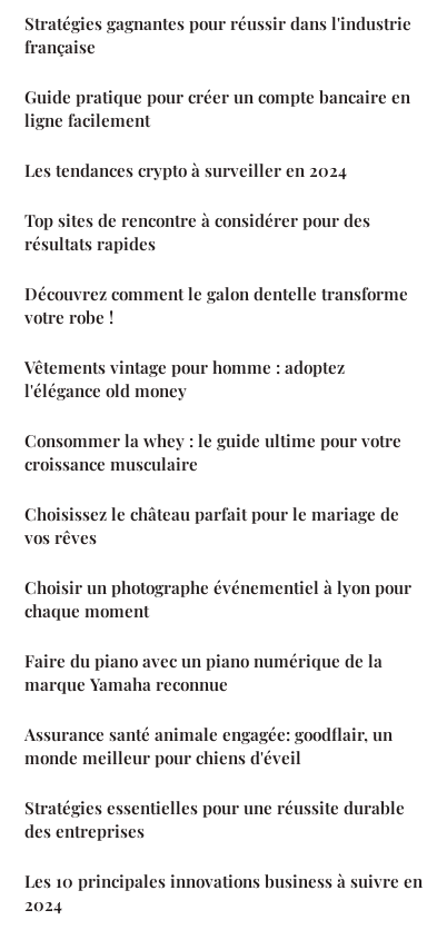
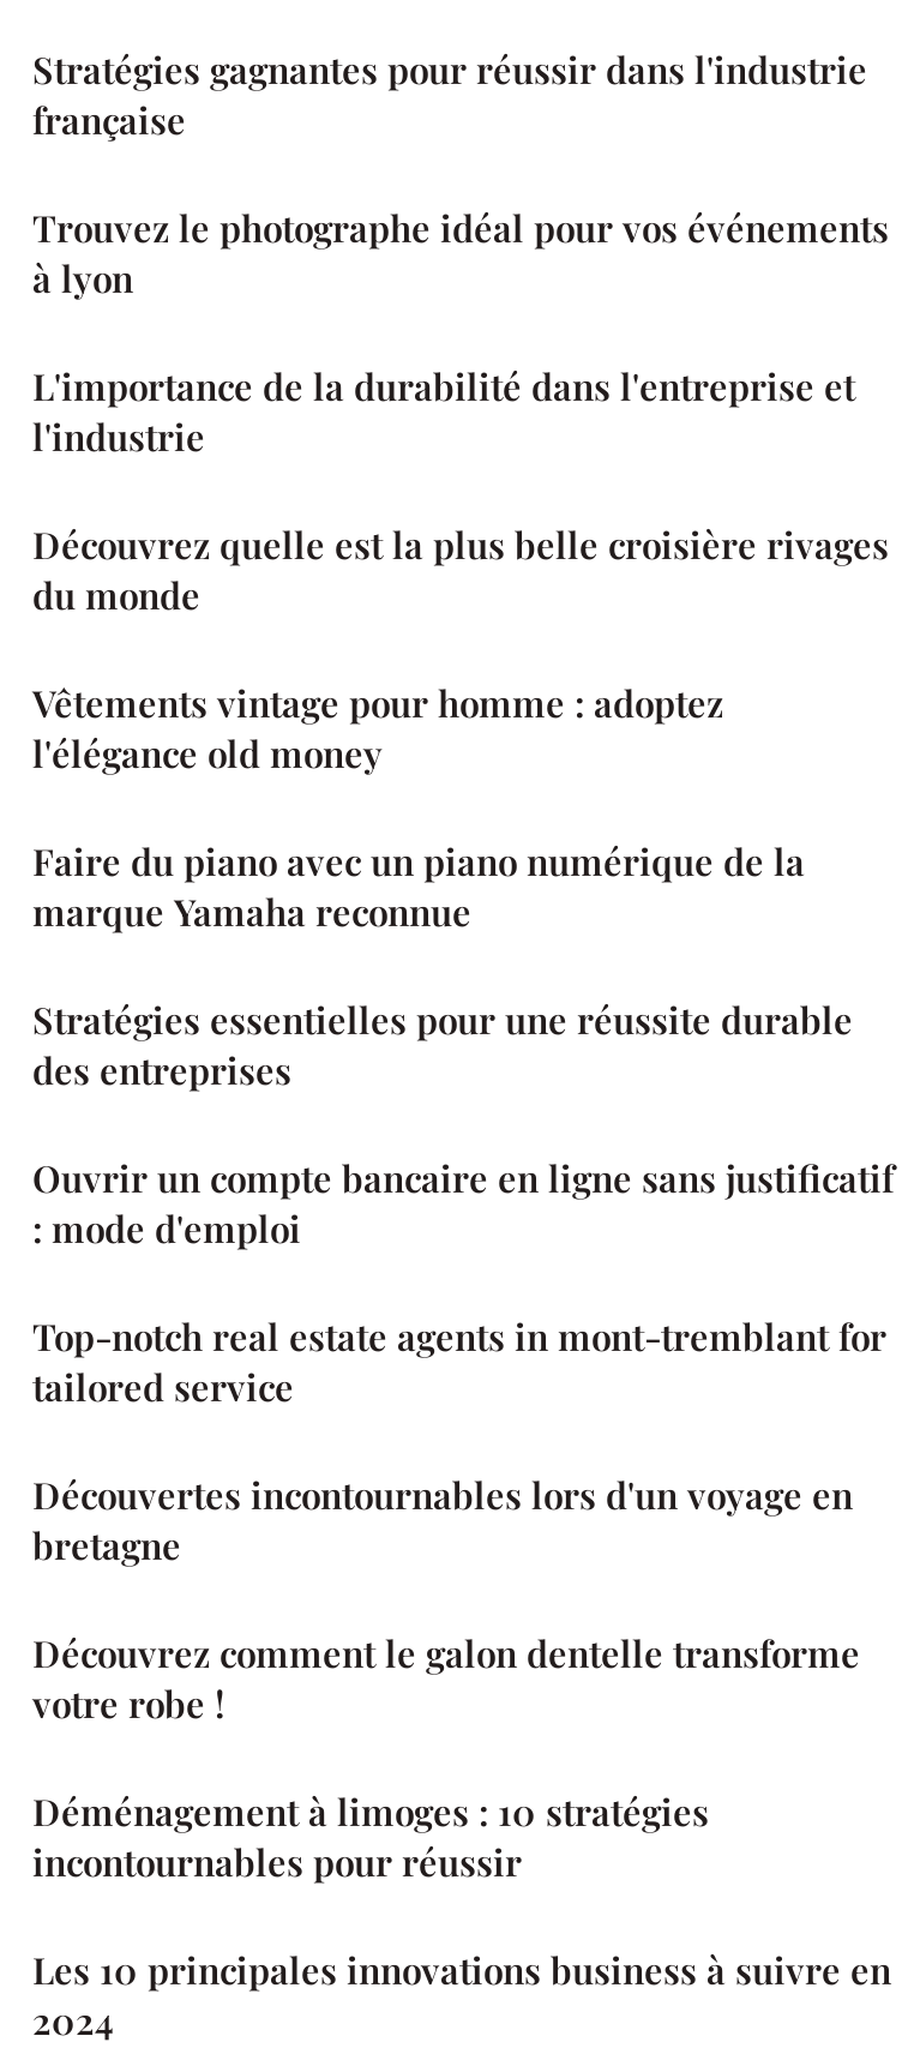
- Guide pratique pour créer un compte bancaire en
- ligne facilement
- Les tendances crypto à surveiller en 2024
- Top sites de rencontre à considérer pour des
- résultats rapides
+ Trouvez le photographe idéal pour vos événements
+ à lyon
+ L'importance de la durabilité dans l'entreprise et
+ l'industrie
+ Découvrez quelle est la plus belle croisière rivages
+ du monde
+ Ouvrir un compte bancaire en ligne sans justificatif
+ : mode d'emploi
+ Top-notch real estate agents in mont-tremblant for
+ tailored service
+ Découvertes incontournables lors d'un voyage en
+ bretagne

moved down: Découvrez comment le galon dentelle transforme | votre robe !

moved up: Vêtements vintage pour homme : adoptez | l'élégance old money

- Consommer la whey : le guide ultime pour votre
- croissance musculaire
- Choisissez le château parfait pour le mariage de
- vos rêves
- Choisir un photographe événementiel à lyon pour
- chaque moment
- Assurance santé animale engagée: goodflair, un
- monde meilleur pour chiens d'éveil
+ Déménagement à limoges : 10 stratégies
+ incontournables pour réussir

moved up: Faire du piano avec un piano numérique de la | marque Yamaha reconnue

moved up: Stratégies essentielles pour une réussite durable | des entreprises
